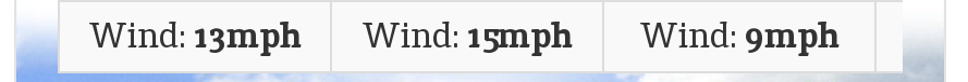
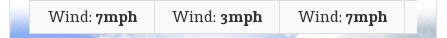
- Wind: 13mph
+ Wind: 7mph

- Wind: 15mph
+ Wind: 3mph

- Wind: 9mph
+ Wind: 7mph
